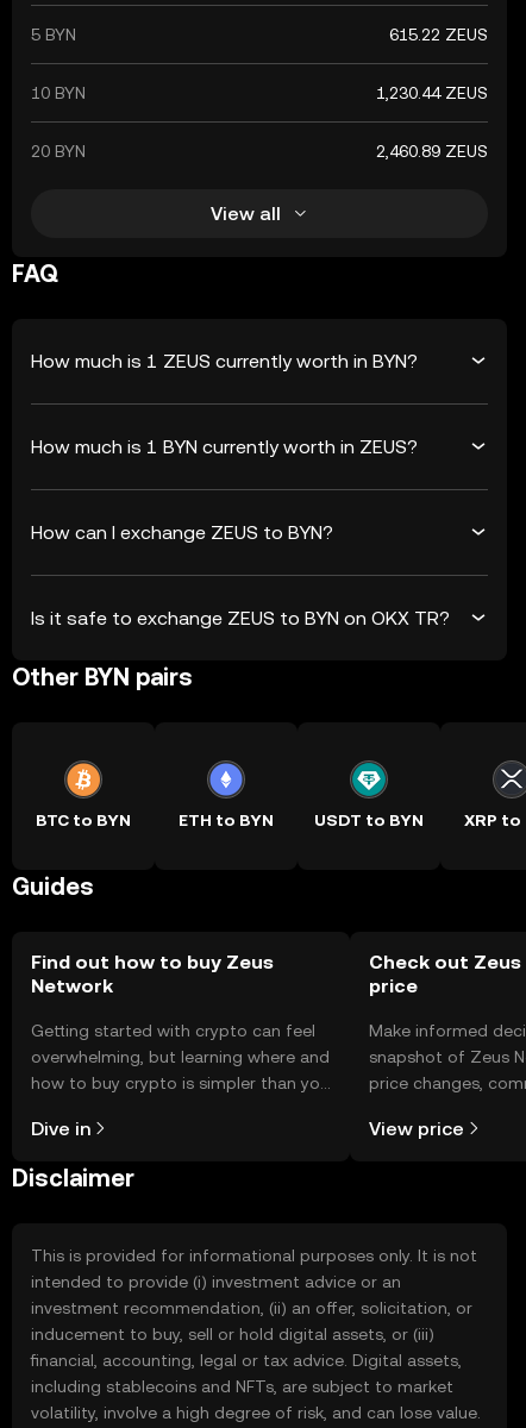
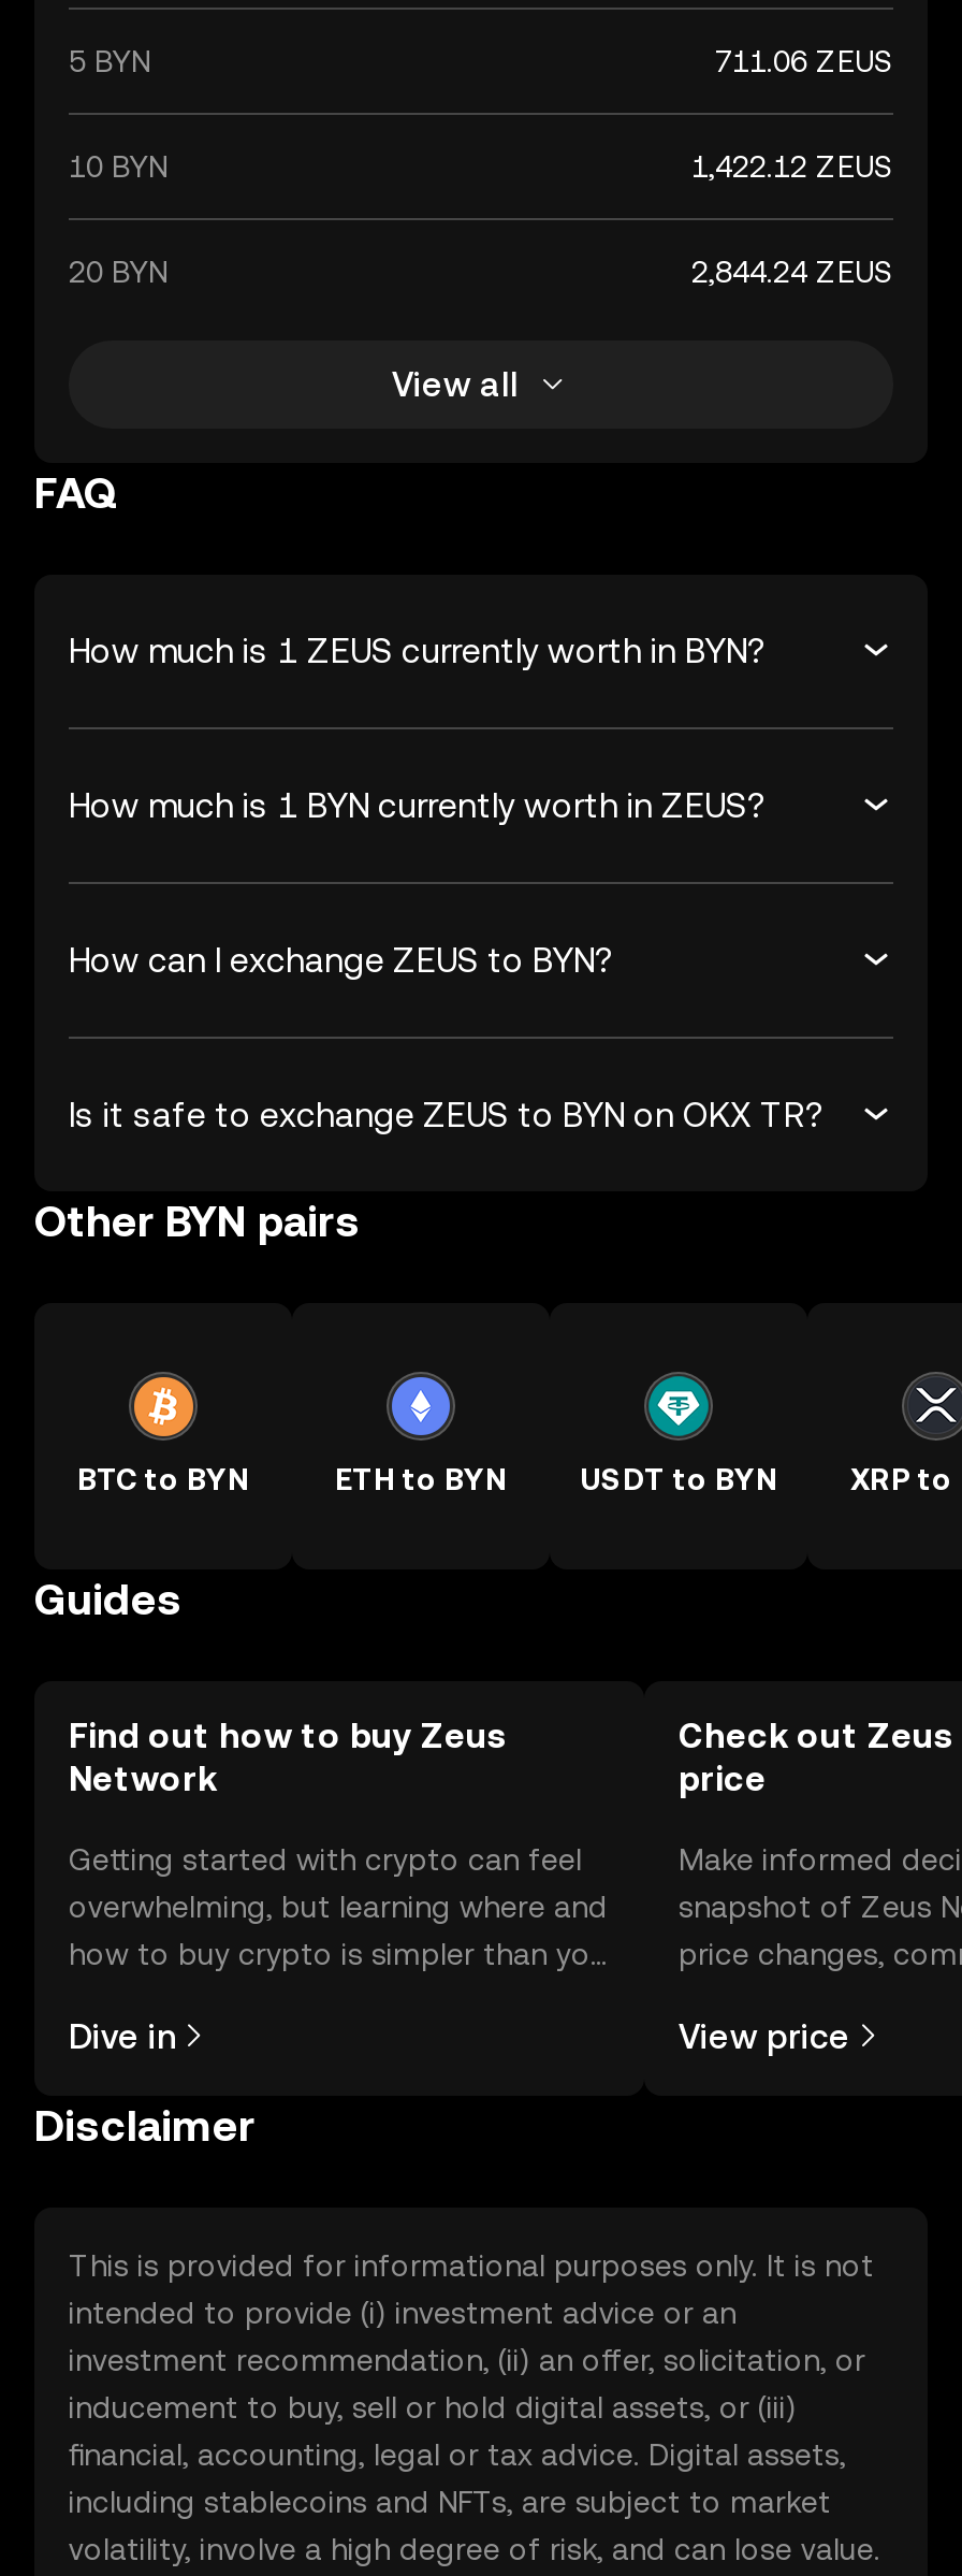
- 615.22 ZEUS
+ 711.06 ZEUS

- 1,230.44 ZEUS
+ 1,422.12 ZEUS

- 2,460.89 ZEUS
+ 2,844.24 ZEUS
